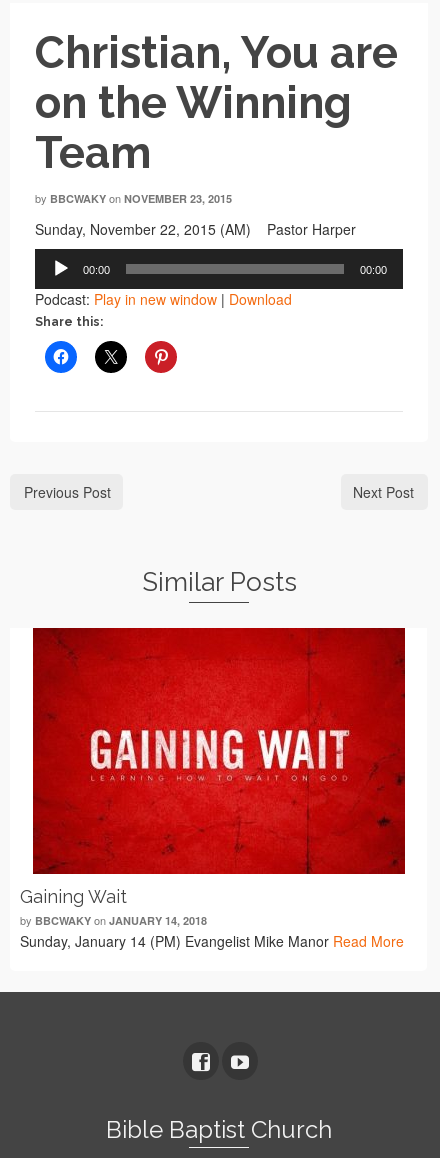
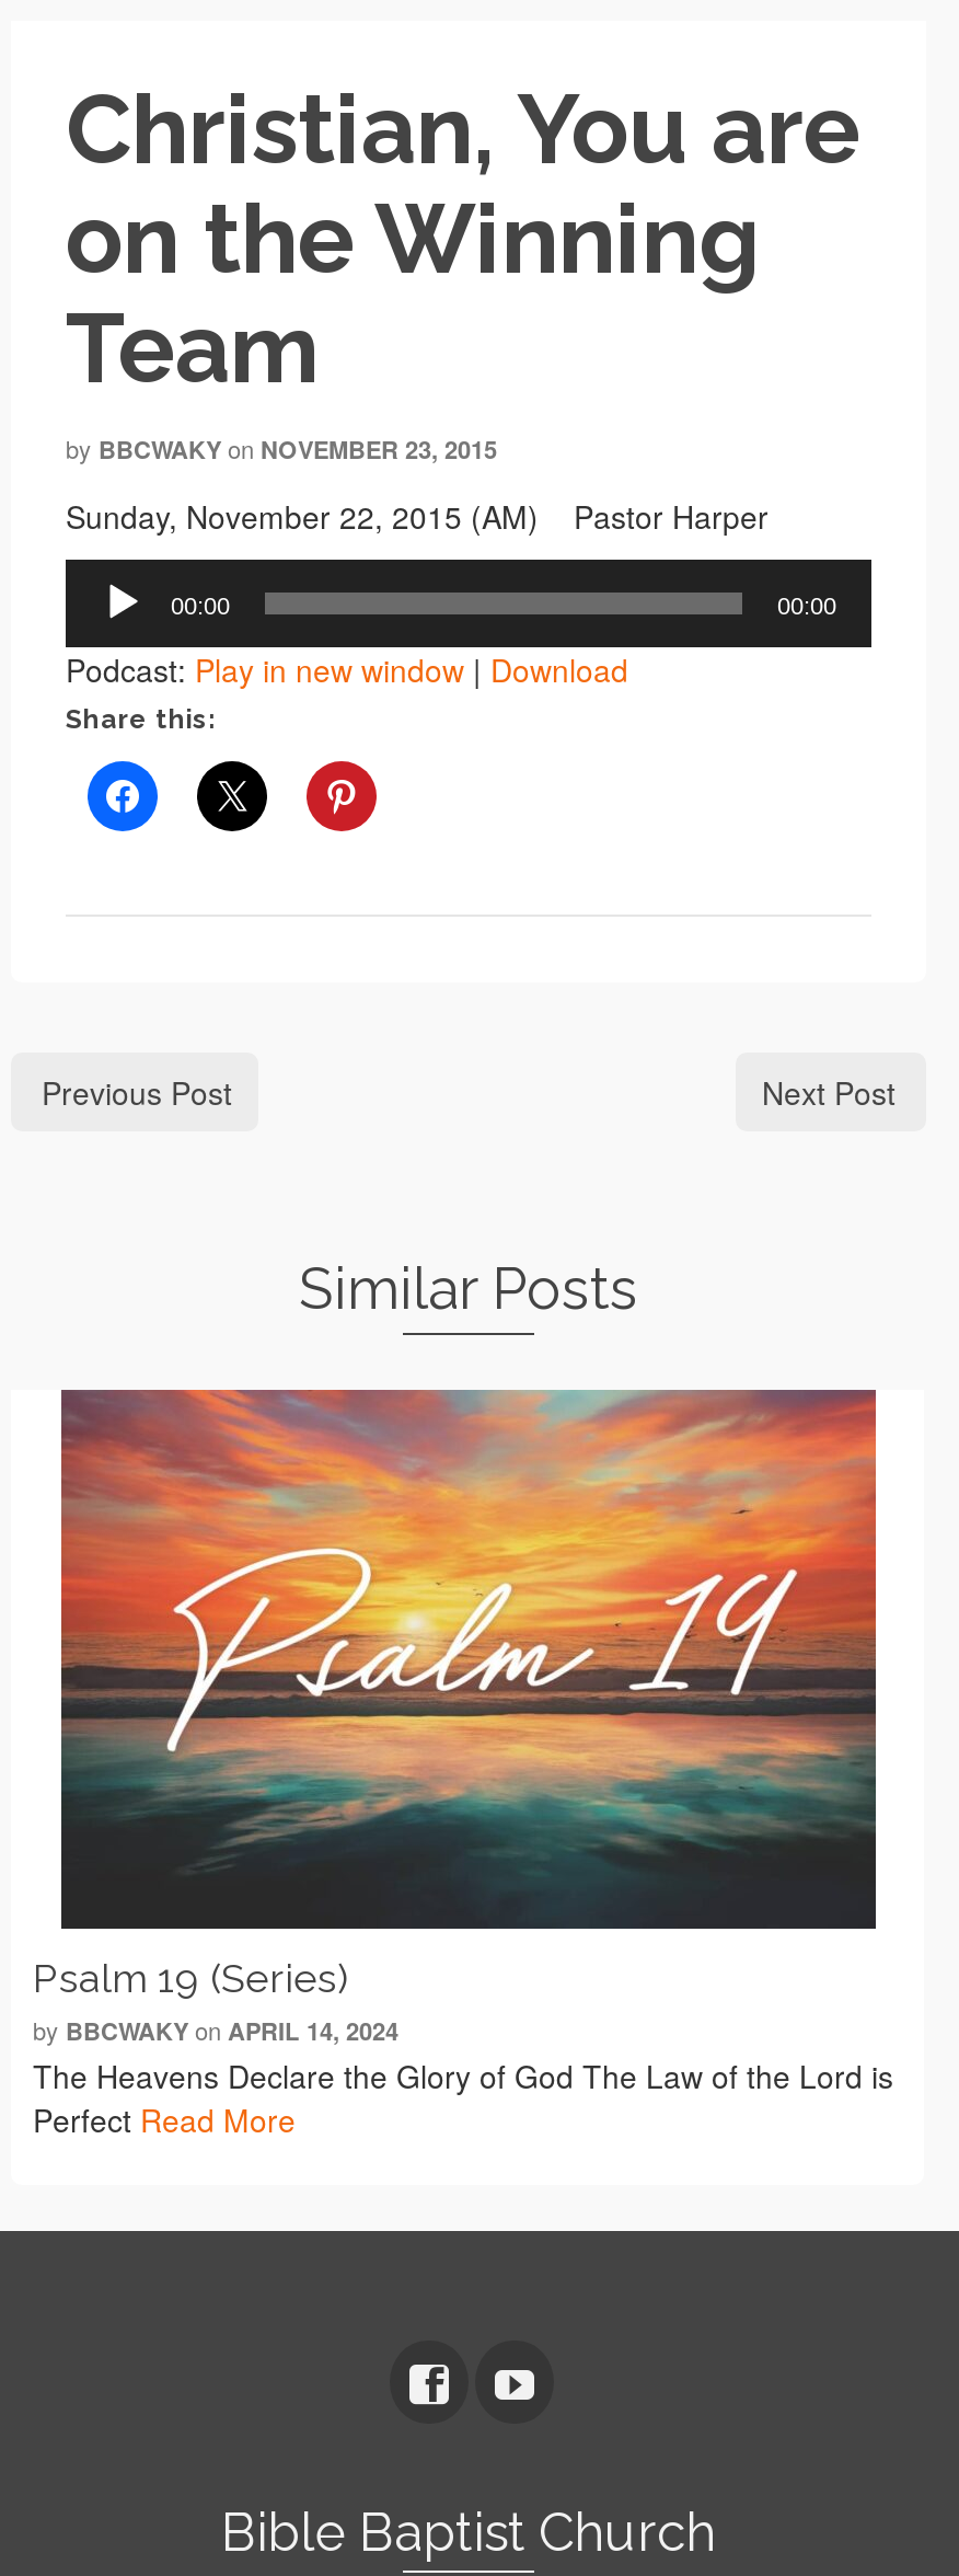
- [image]
- Gaining Wait
- by BBCWAKY on JANUARY 14, 2018
- Sunday, January 14 (PM) Evangelist Mike Manor Read More
+ [image]
+ Psalm 19 (Series)
+ by BBCWAKY on APRIL 14, 2024
+ The Heavens Declare the Glory of God The Law of the Lord is
+ Perfect Read More
